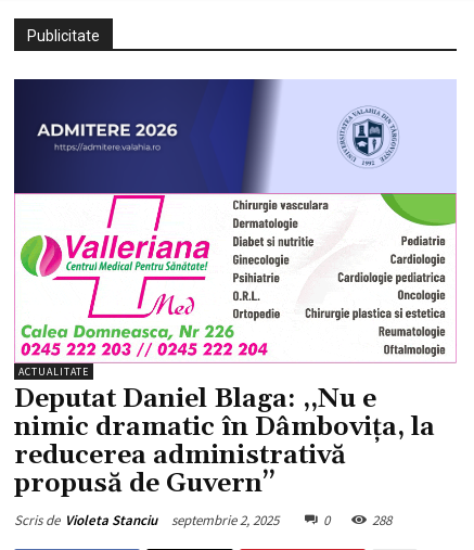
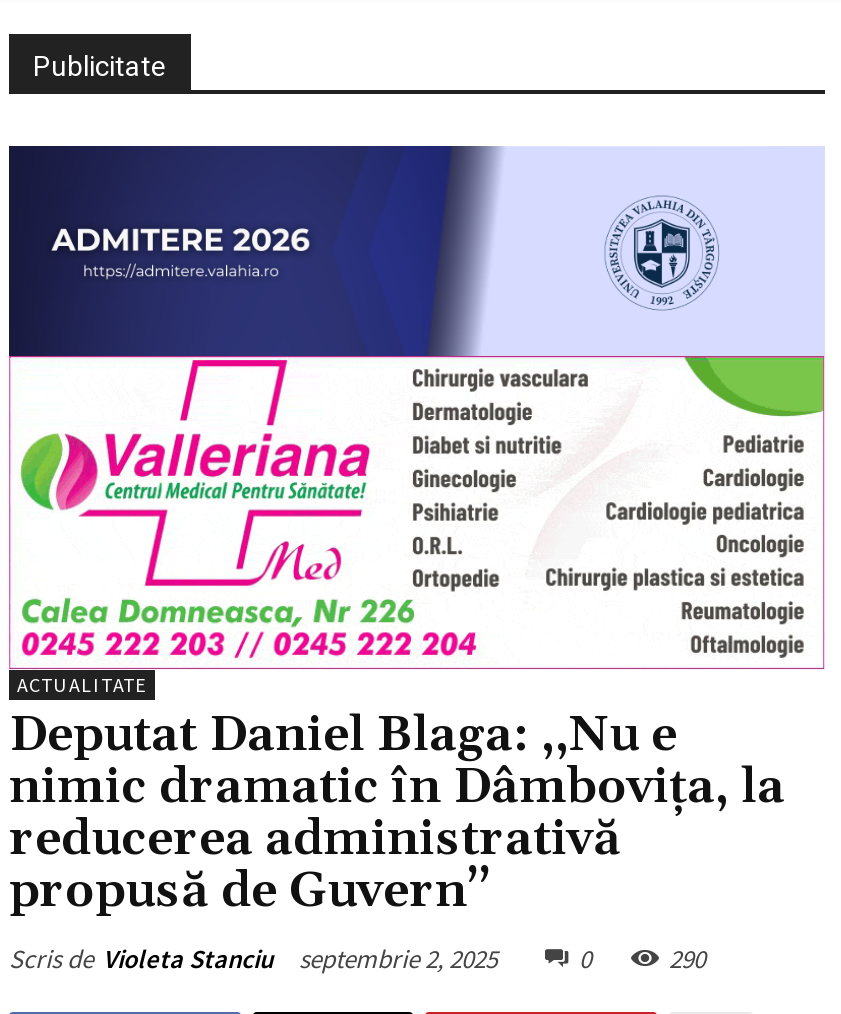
- 288
+ 290
